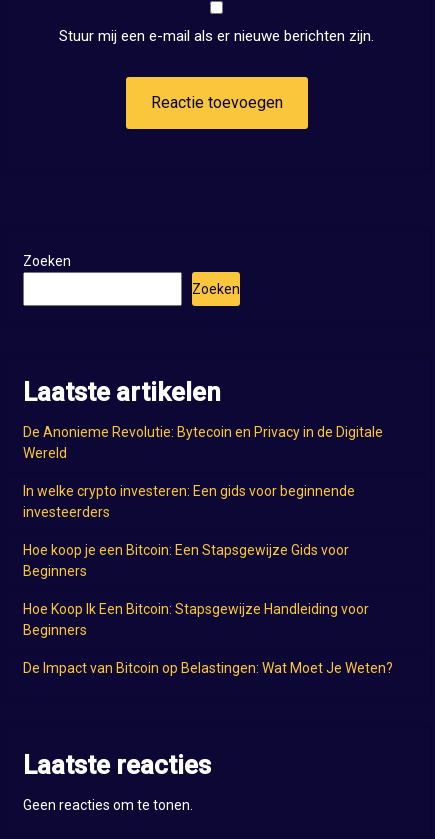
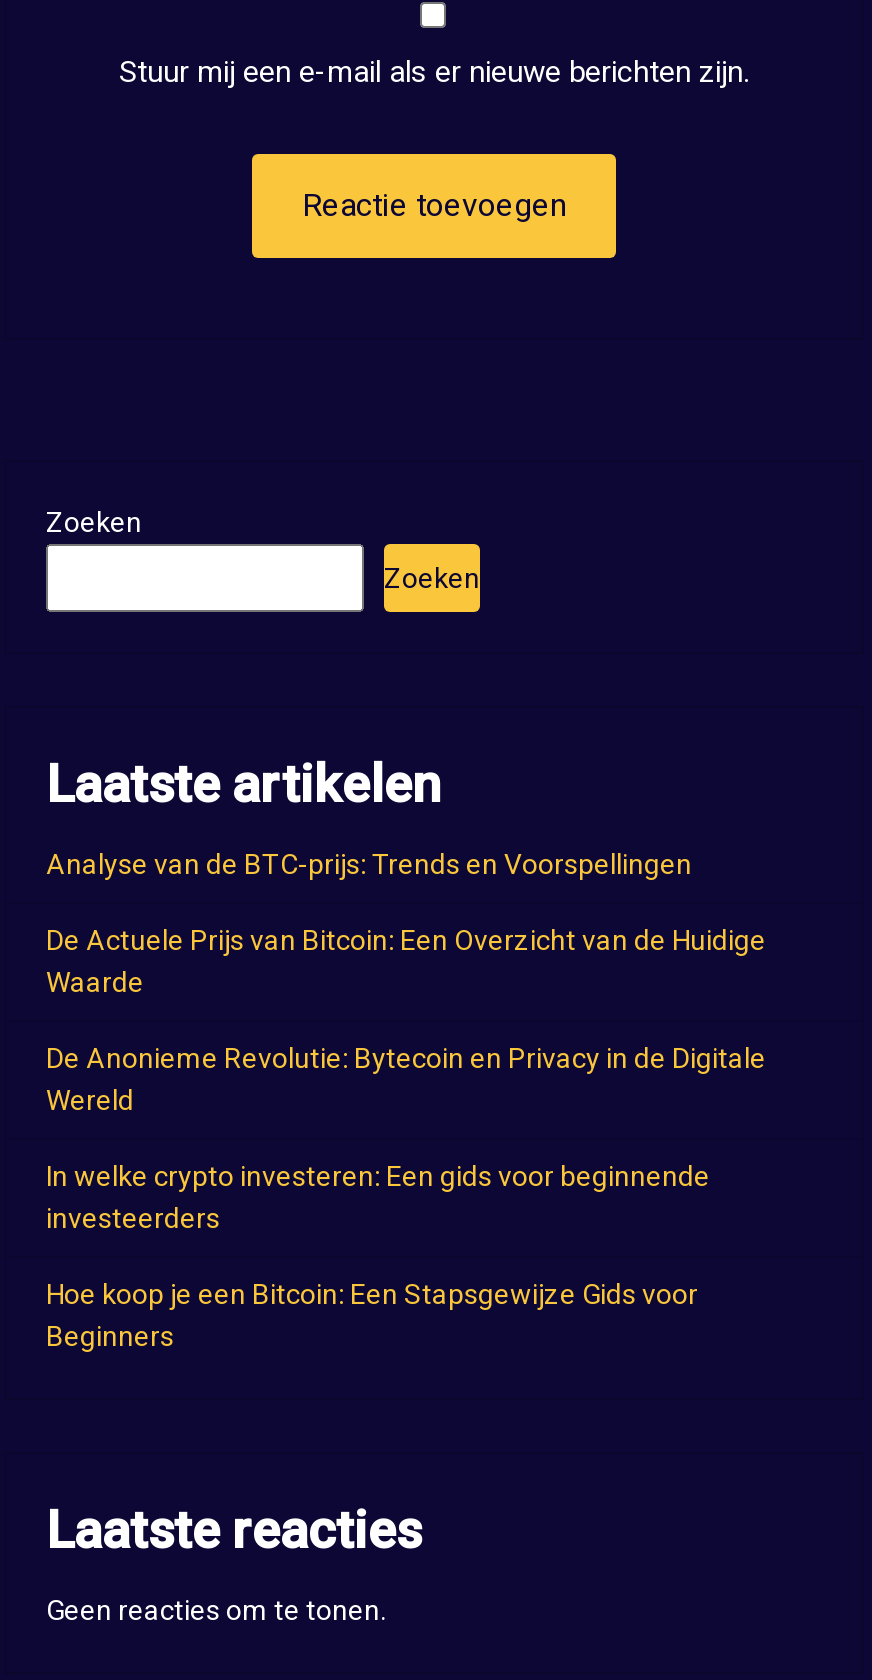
+ Analyse van de BTC-prijs: Trends en Voorspellingen
+ De Actuele Prijs van Bitcoin: Een Overzicht van de Huidige
+ Waarde

moved down: De Anonieme Revolutie: Bytecoin en Privacy in de Digitale | Wereld | In welke crypto investeren: Een gids voor beginnende | investeerders | Hoe koop je een Bitcoin: Een Stapsgewijze Gids voor | Beginners

- Hoe Koop Ik Een Bitcoin: Stapsgewijze Handleiding voor
- Beginners
- De Impact van Bitcoin op Belastingen: Wat Moet Je Weten?
